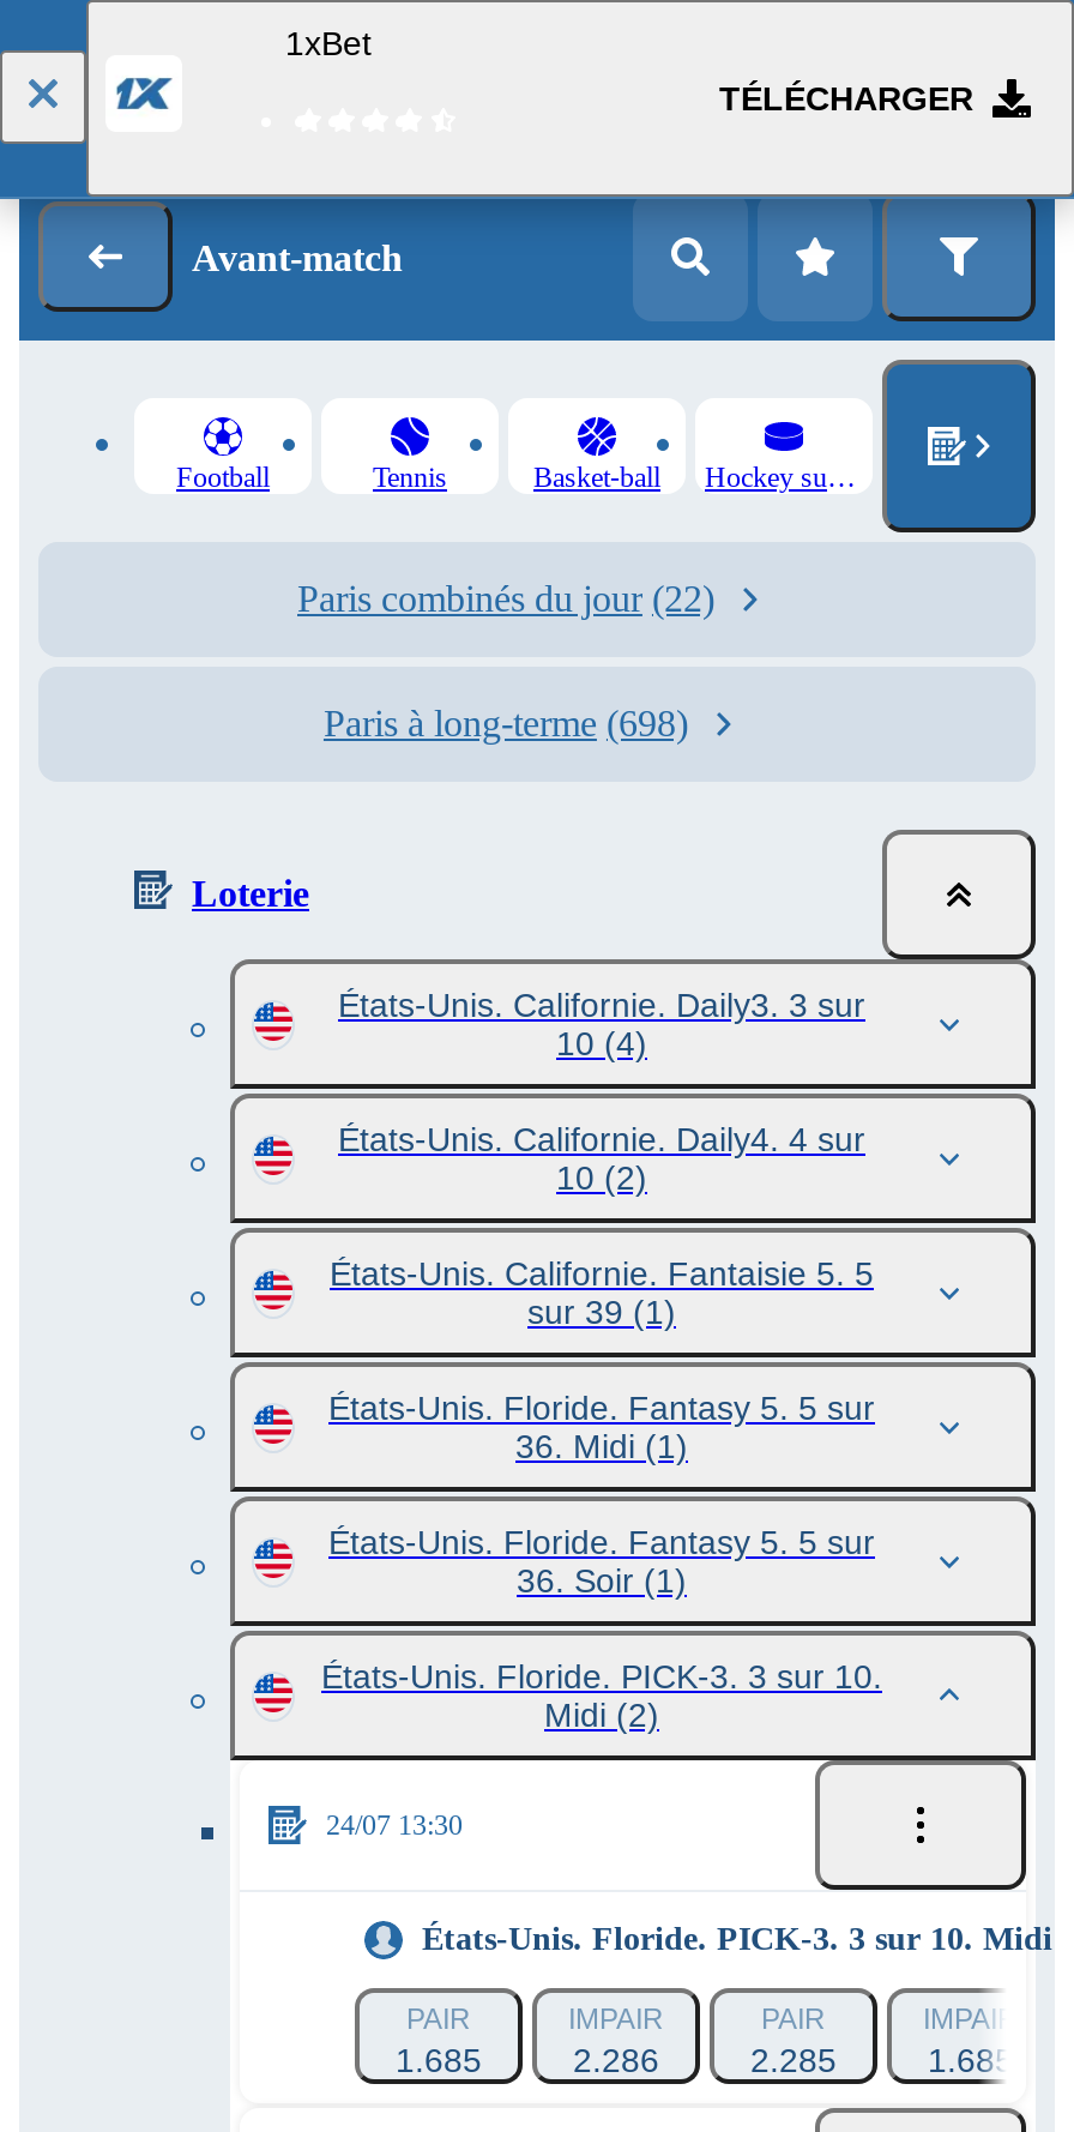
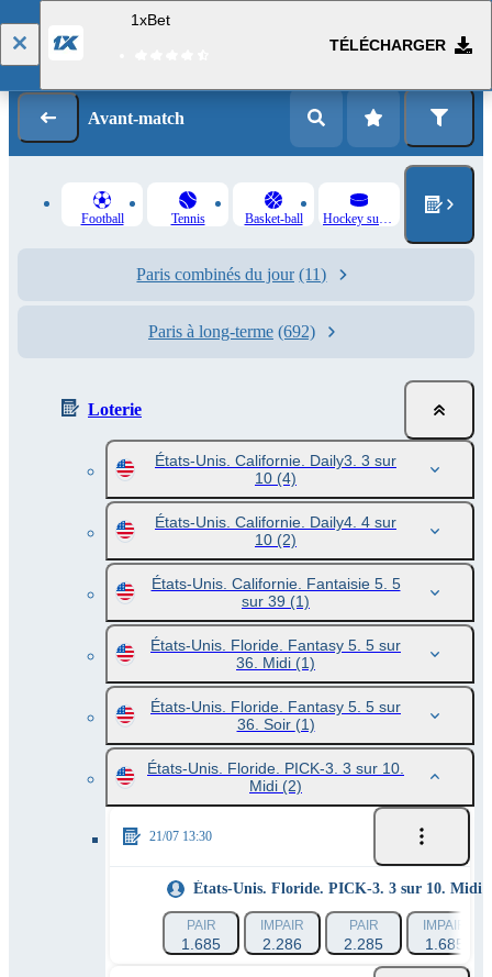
- Paris combinés du jour (22)
+ Paris combinés du jour (11)

- Paris à long-terme (698)
+ Paris à long-terme (692)

- 24/07 13:30
+ 21/07 13:30
